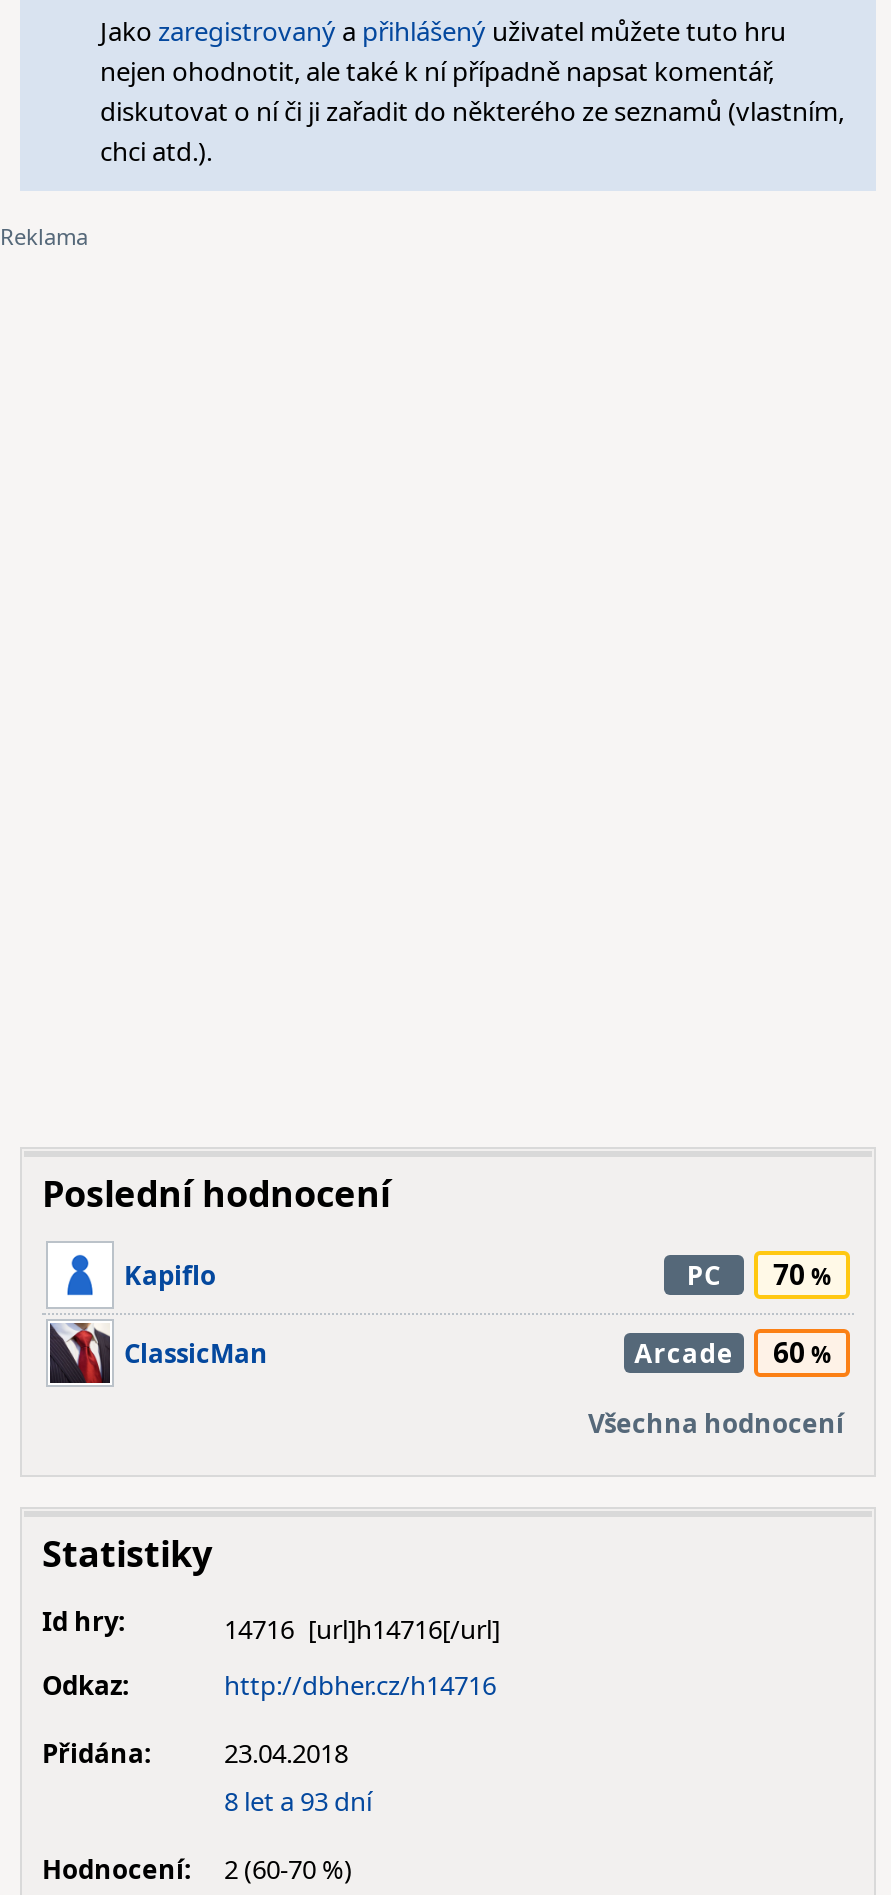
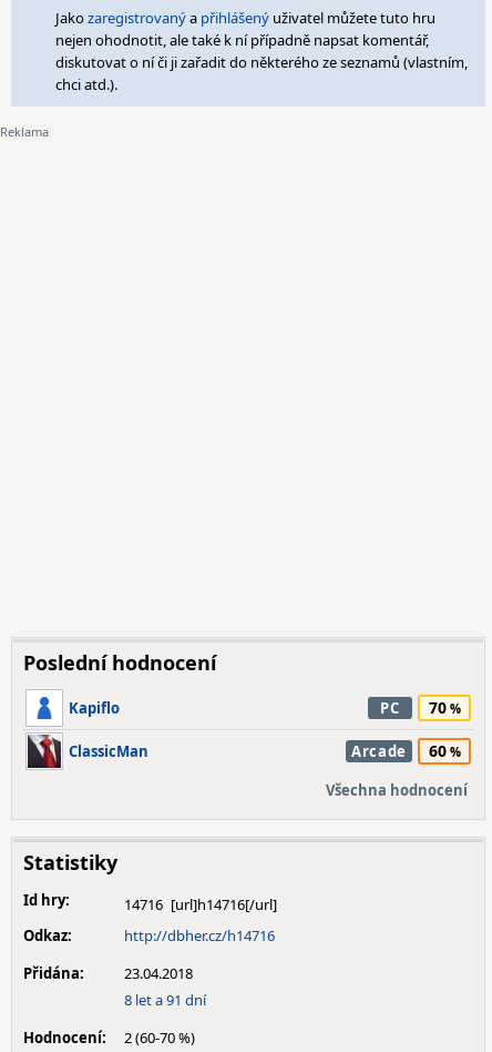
- 8 let a 93 dní
+ 8 let a 91 dní
